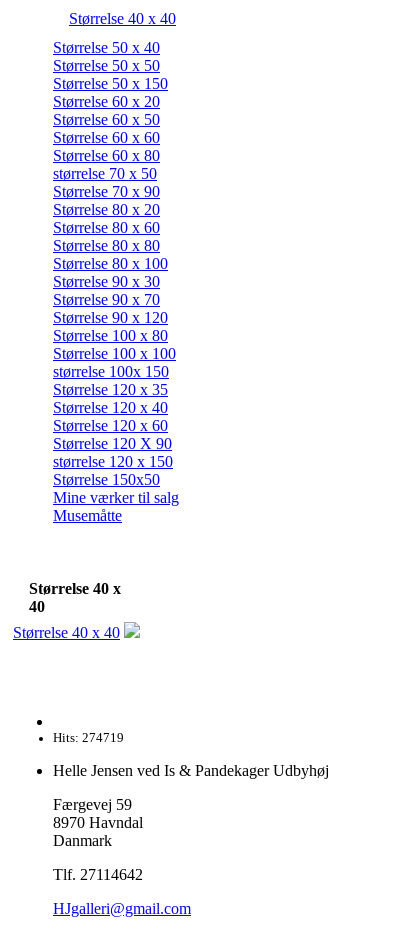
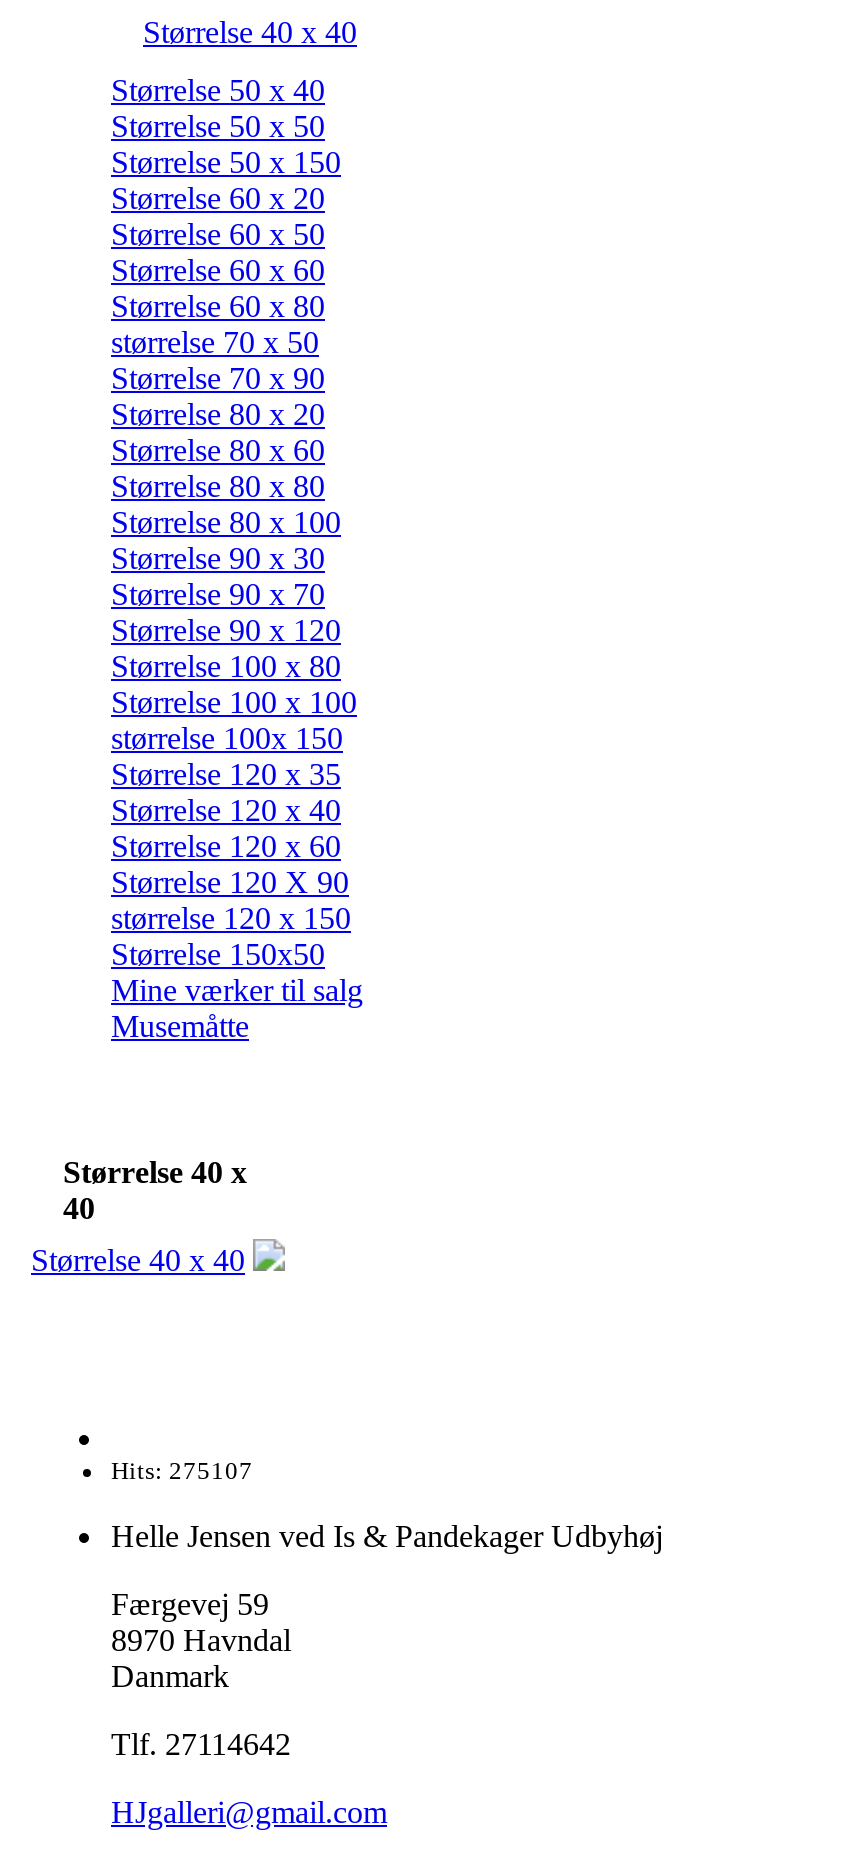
- Hits: 274719
+ Hits: 275107
